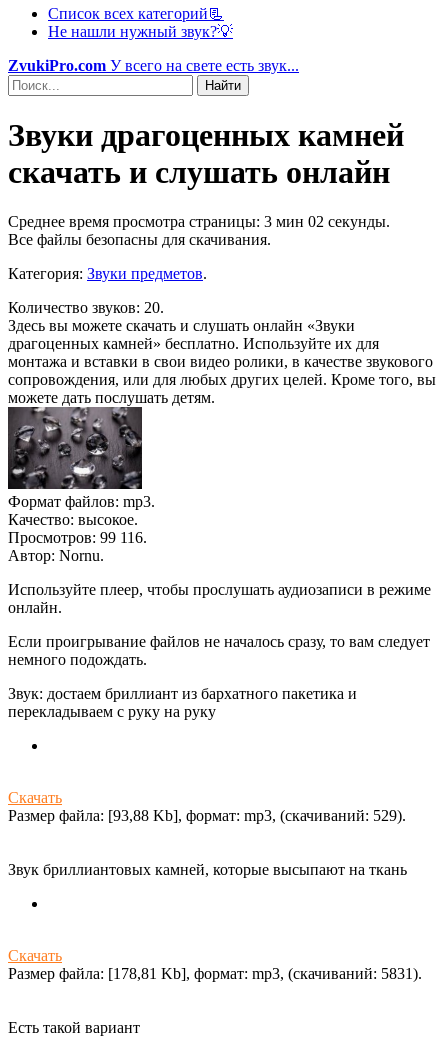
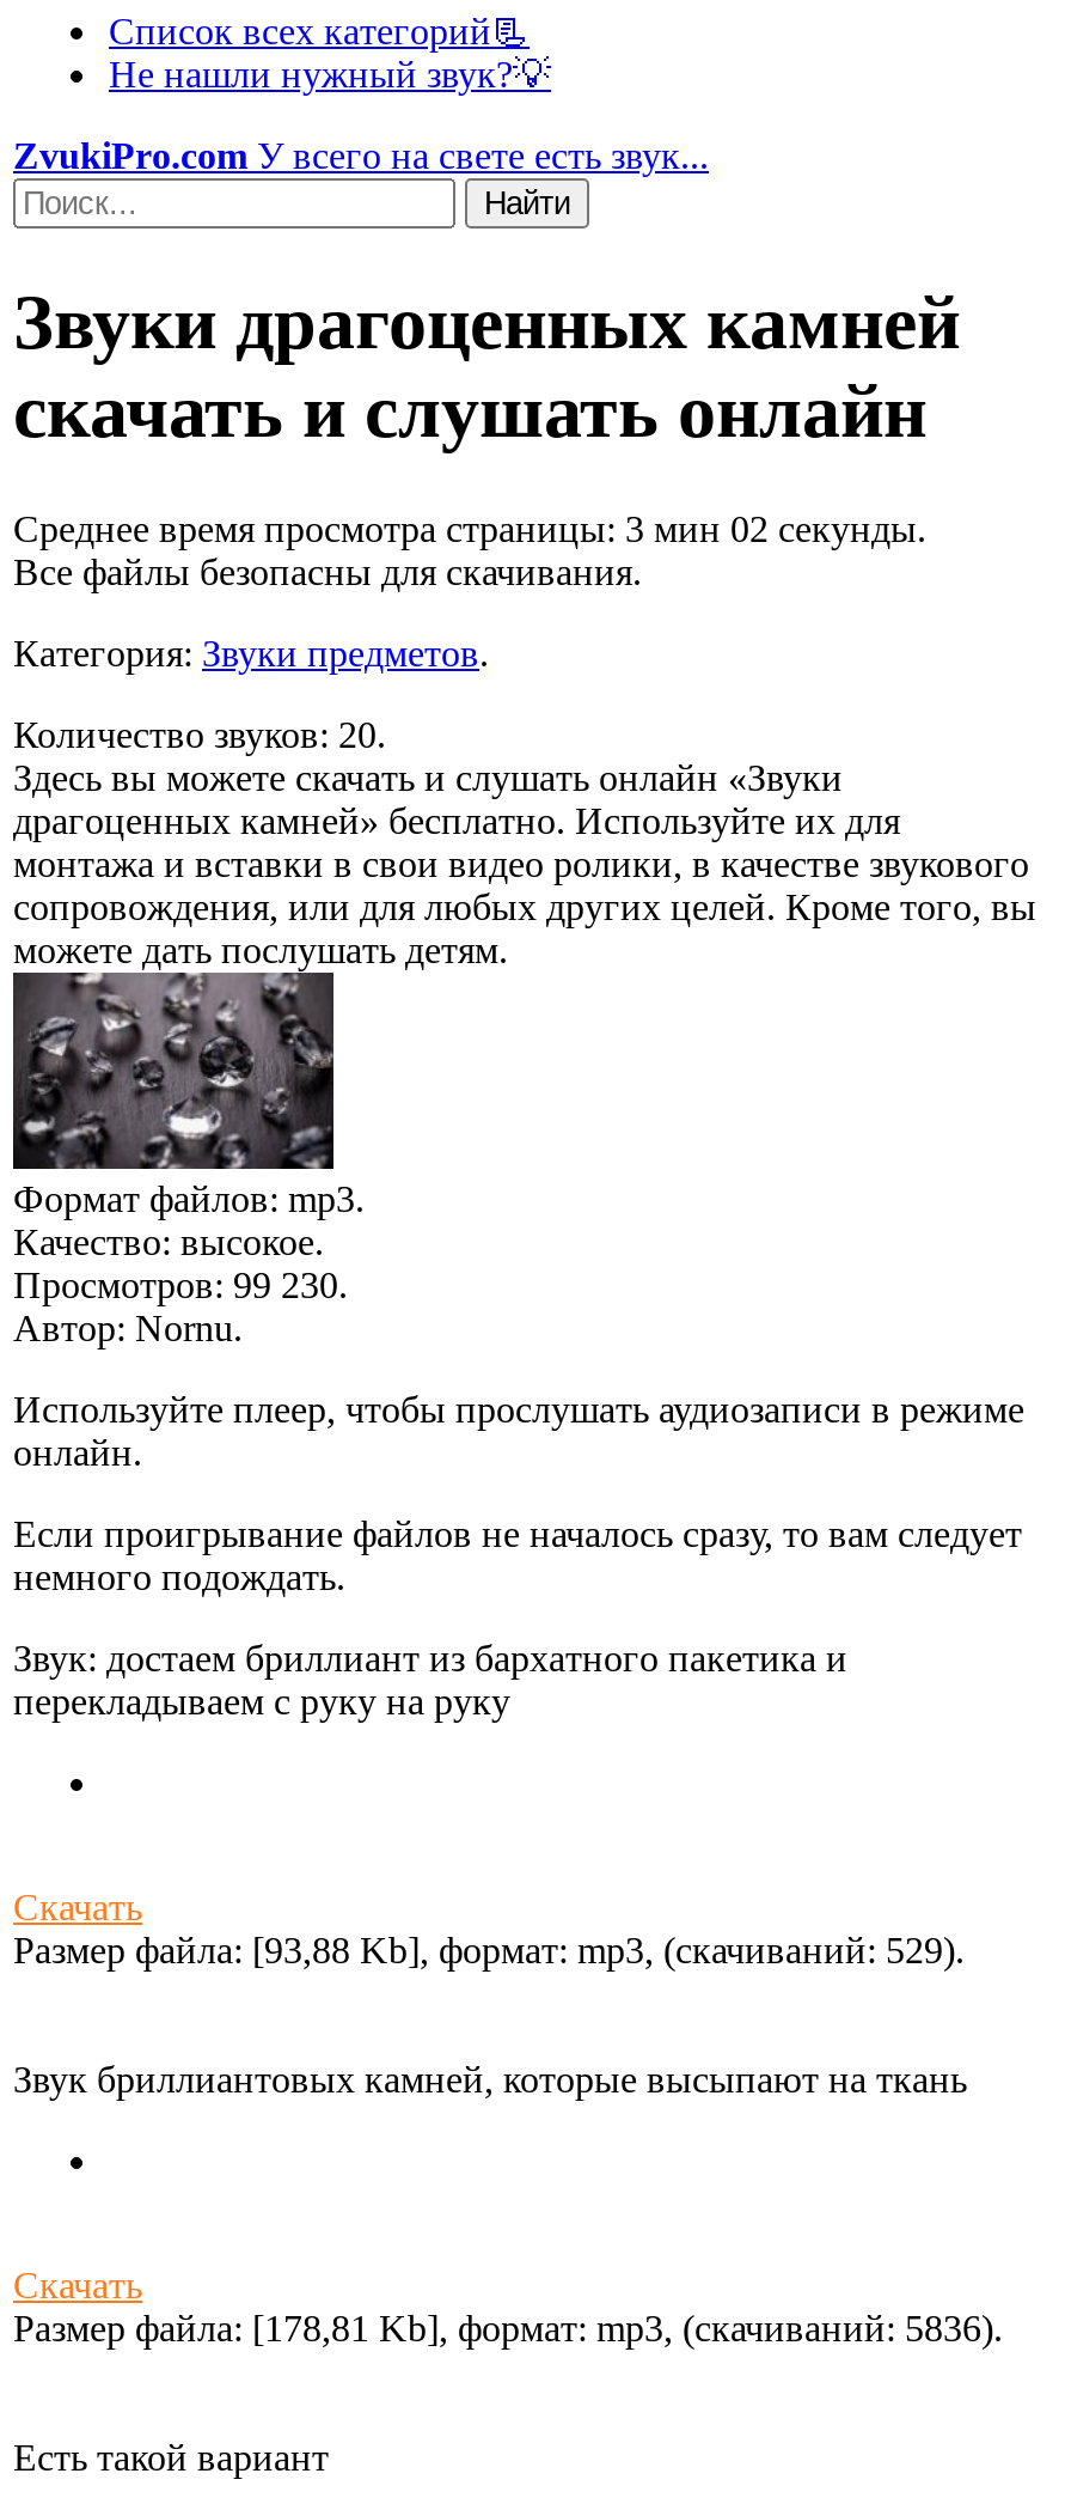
- Просмотров: 99 116.
+ Просмотров: 99 230.

- Размер файла: [178,81 Kb], формат: mp3, (cкачиваний: 5831).
+ Размер файла: [178,81 Kb], формат: mp3, (cкачиваний: 5836).
